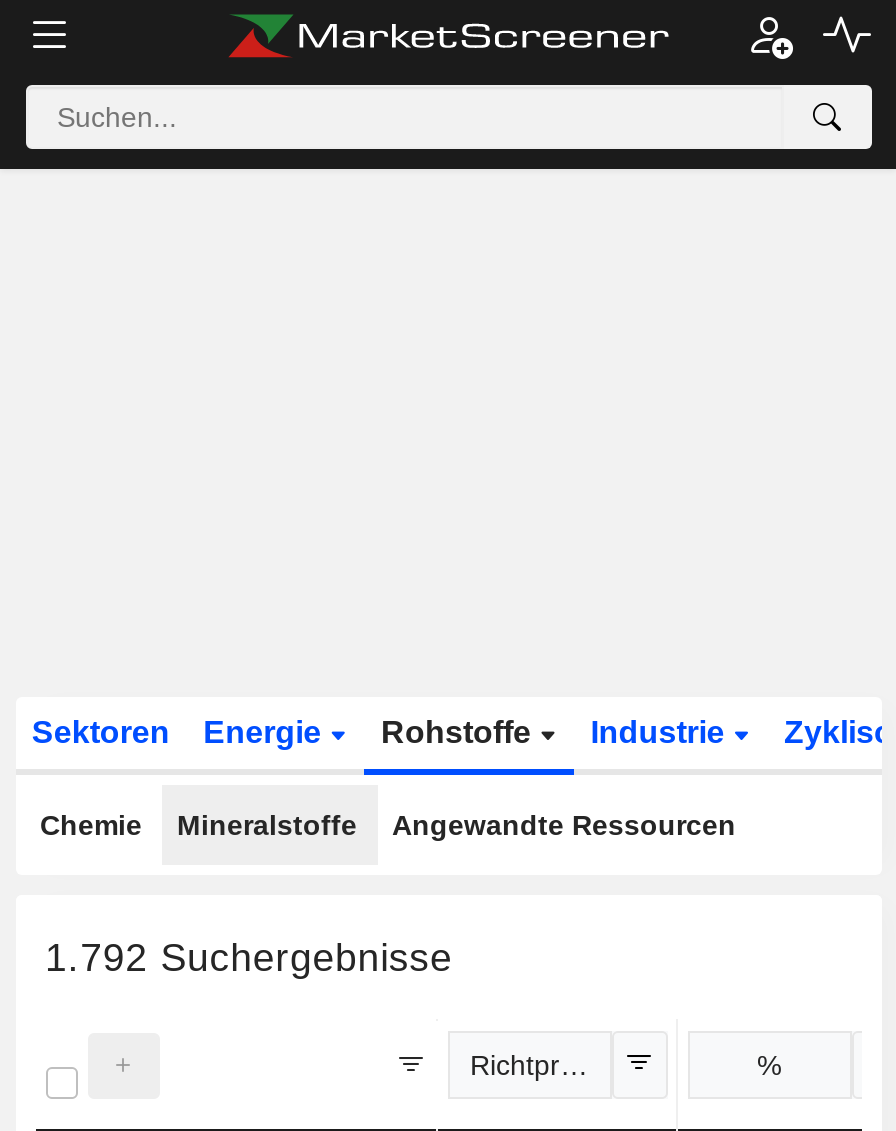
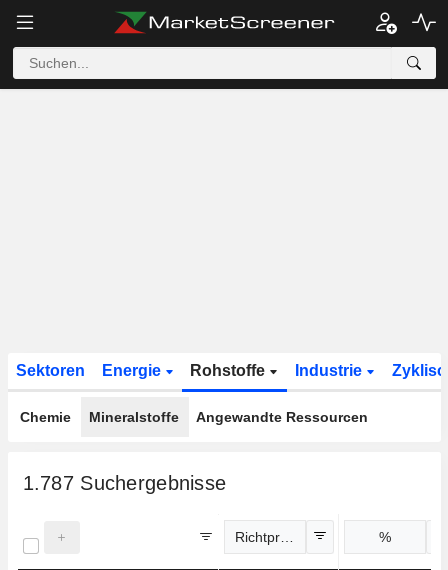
- 1.792 Suchergebnisse
+ 1.787 Suchergebnisse
